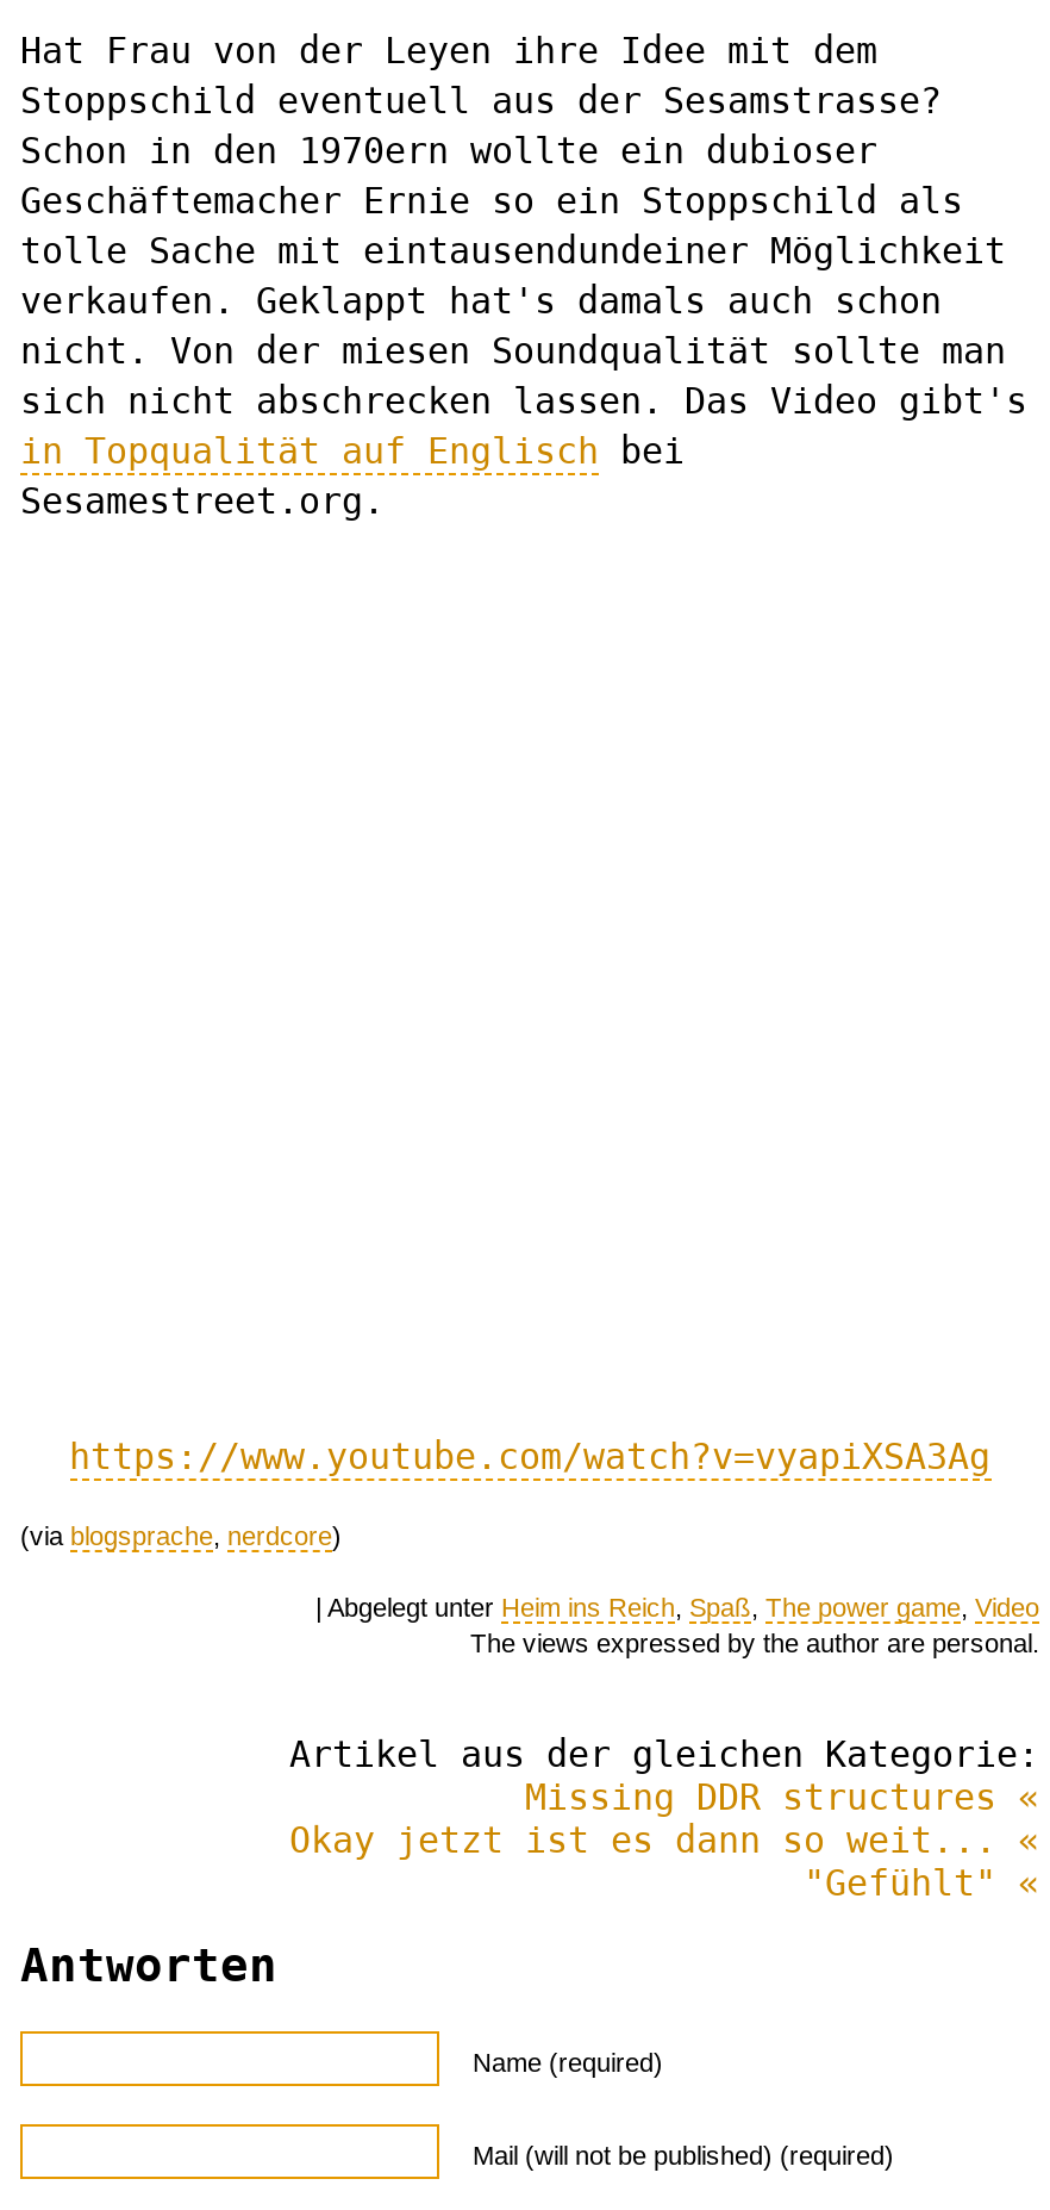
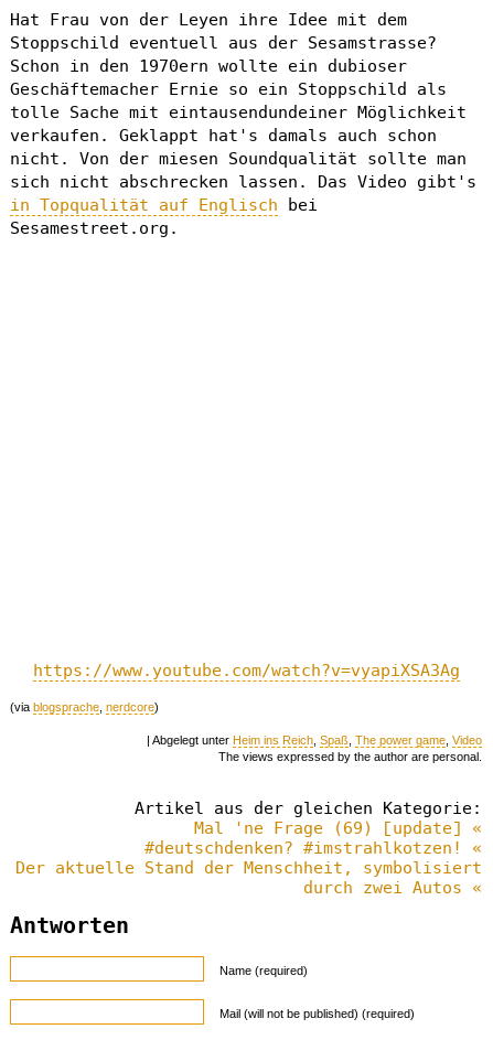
- Missing DDR structures «
- Okay jetzt ist es dann so weit... «
- "Gefühlt" «
+ Mal 'ne Frage (69) [update] «
+ #deutschdenken? #imstrahlkotzen! «
+ Der aktuelle Stand der Menschheit, symbolisiert
+ durch zwei Autos «
